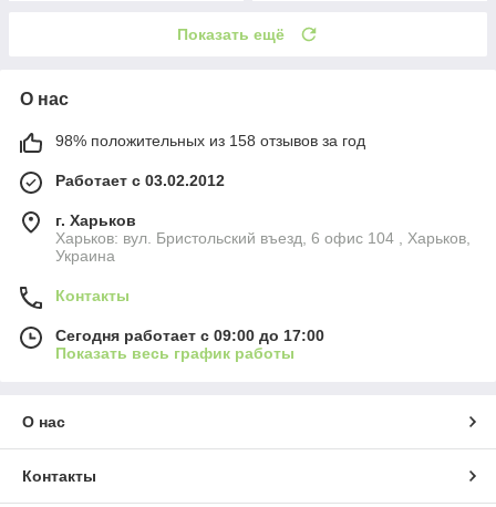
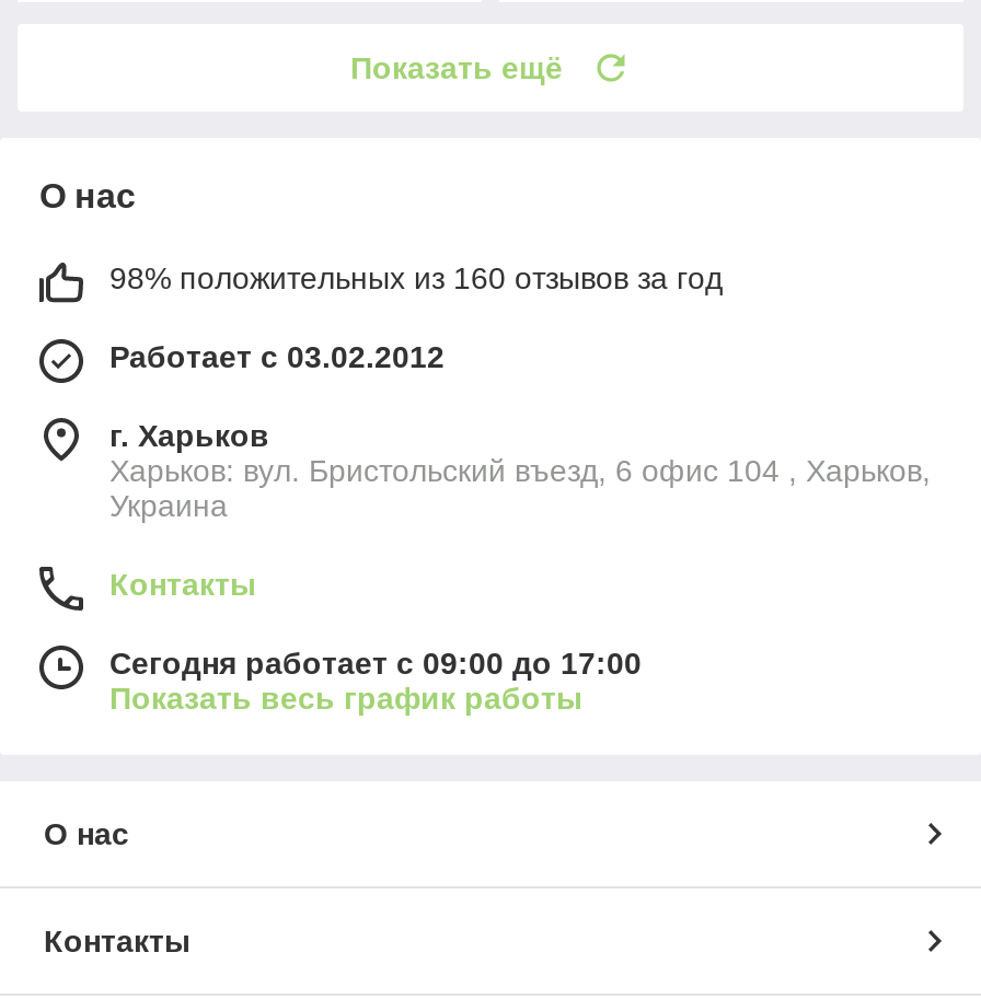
- 98% положительных из 158 отзывов за год
+ 98% положительных из 160 отзывов за год
